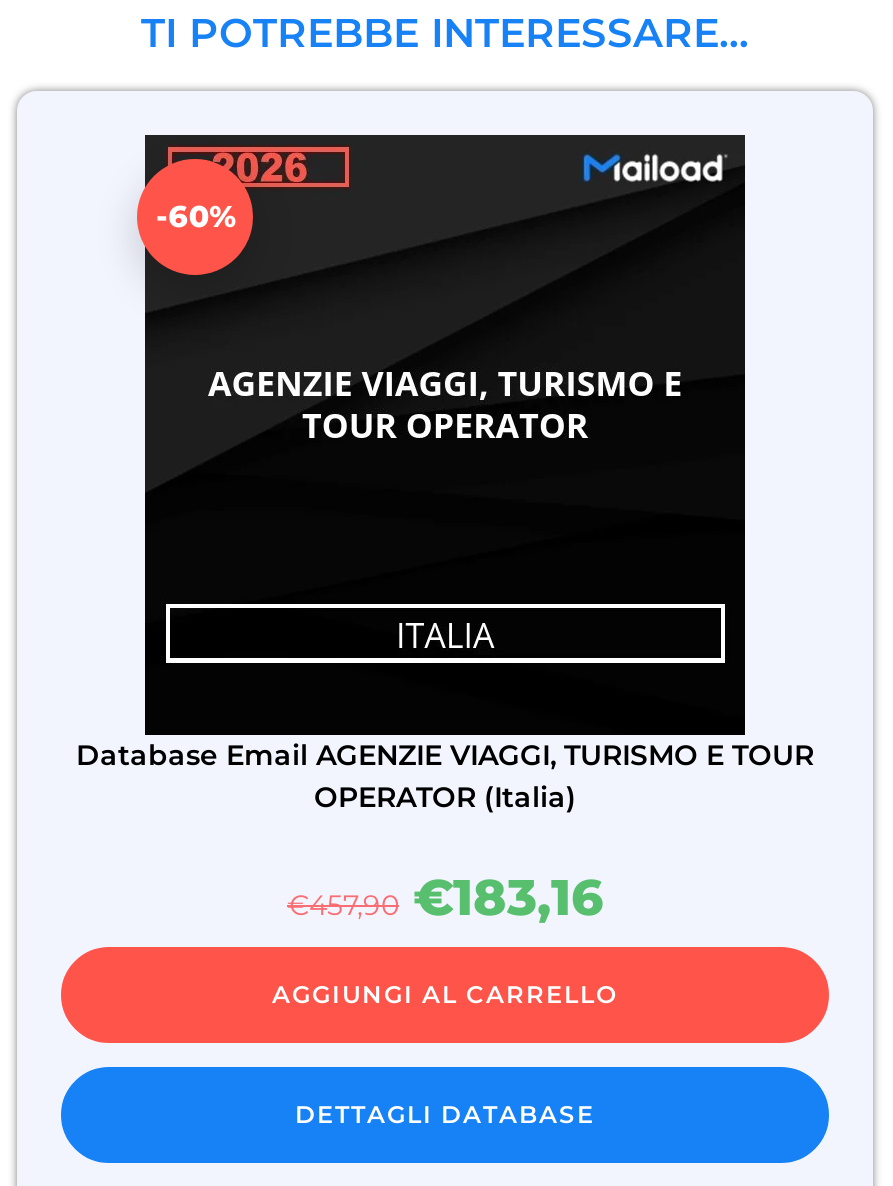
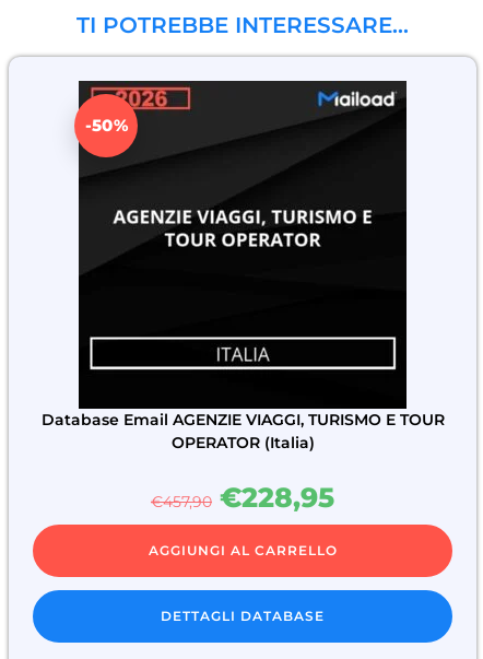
- -60%
+ -50%

- €457,90 €183,16
+ €457,90 €228,95
